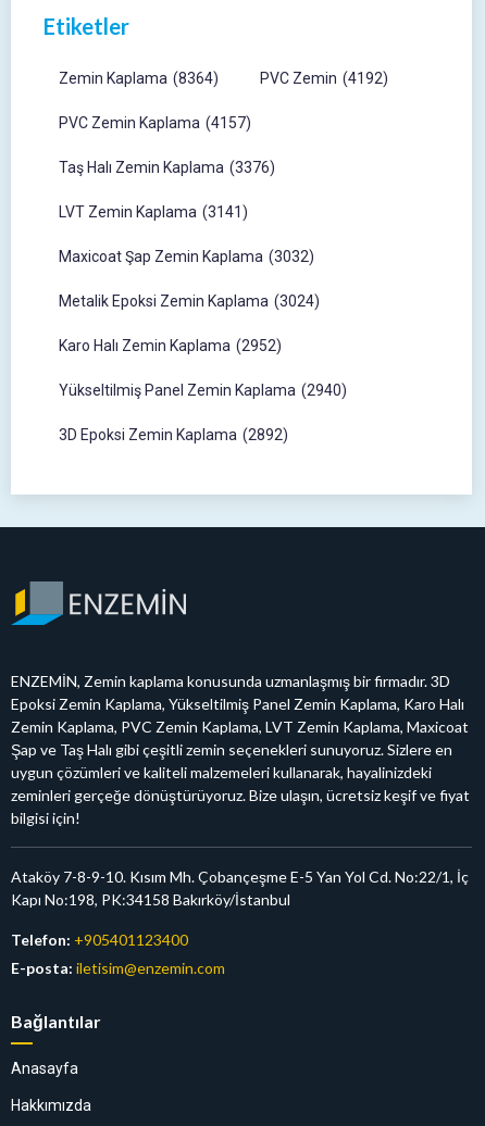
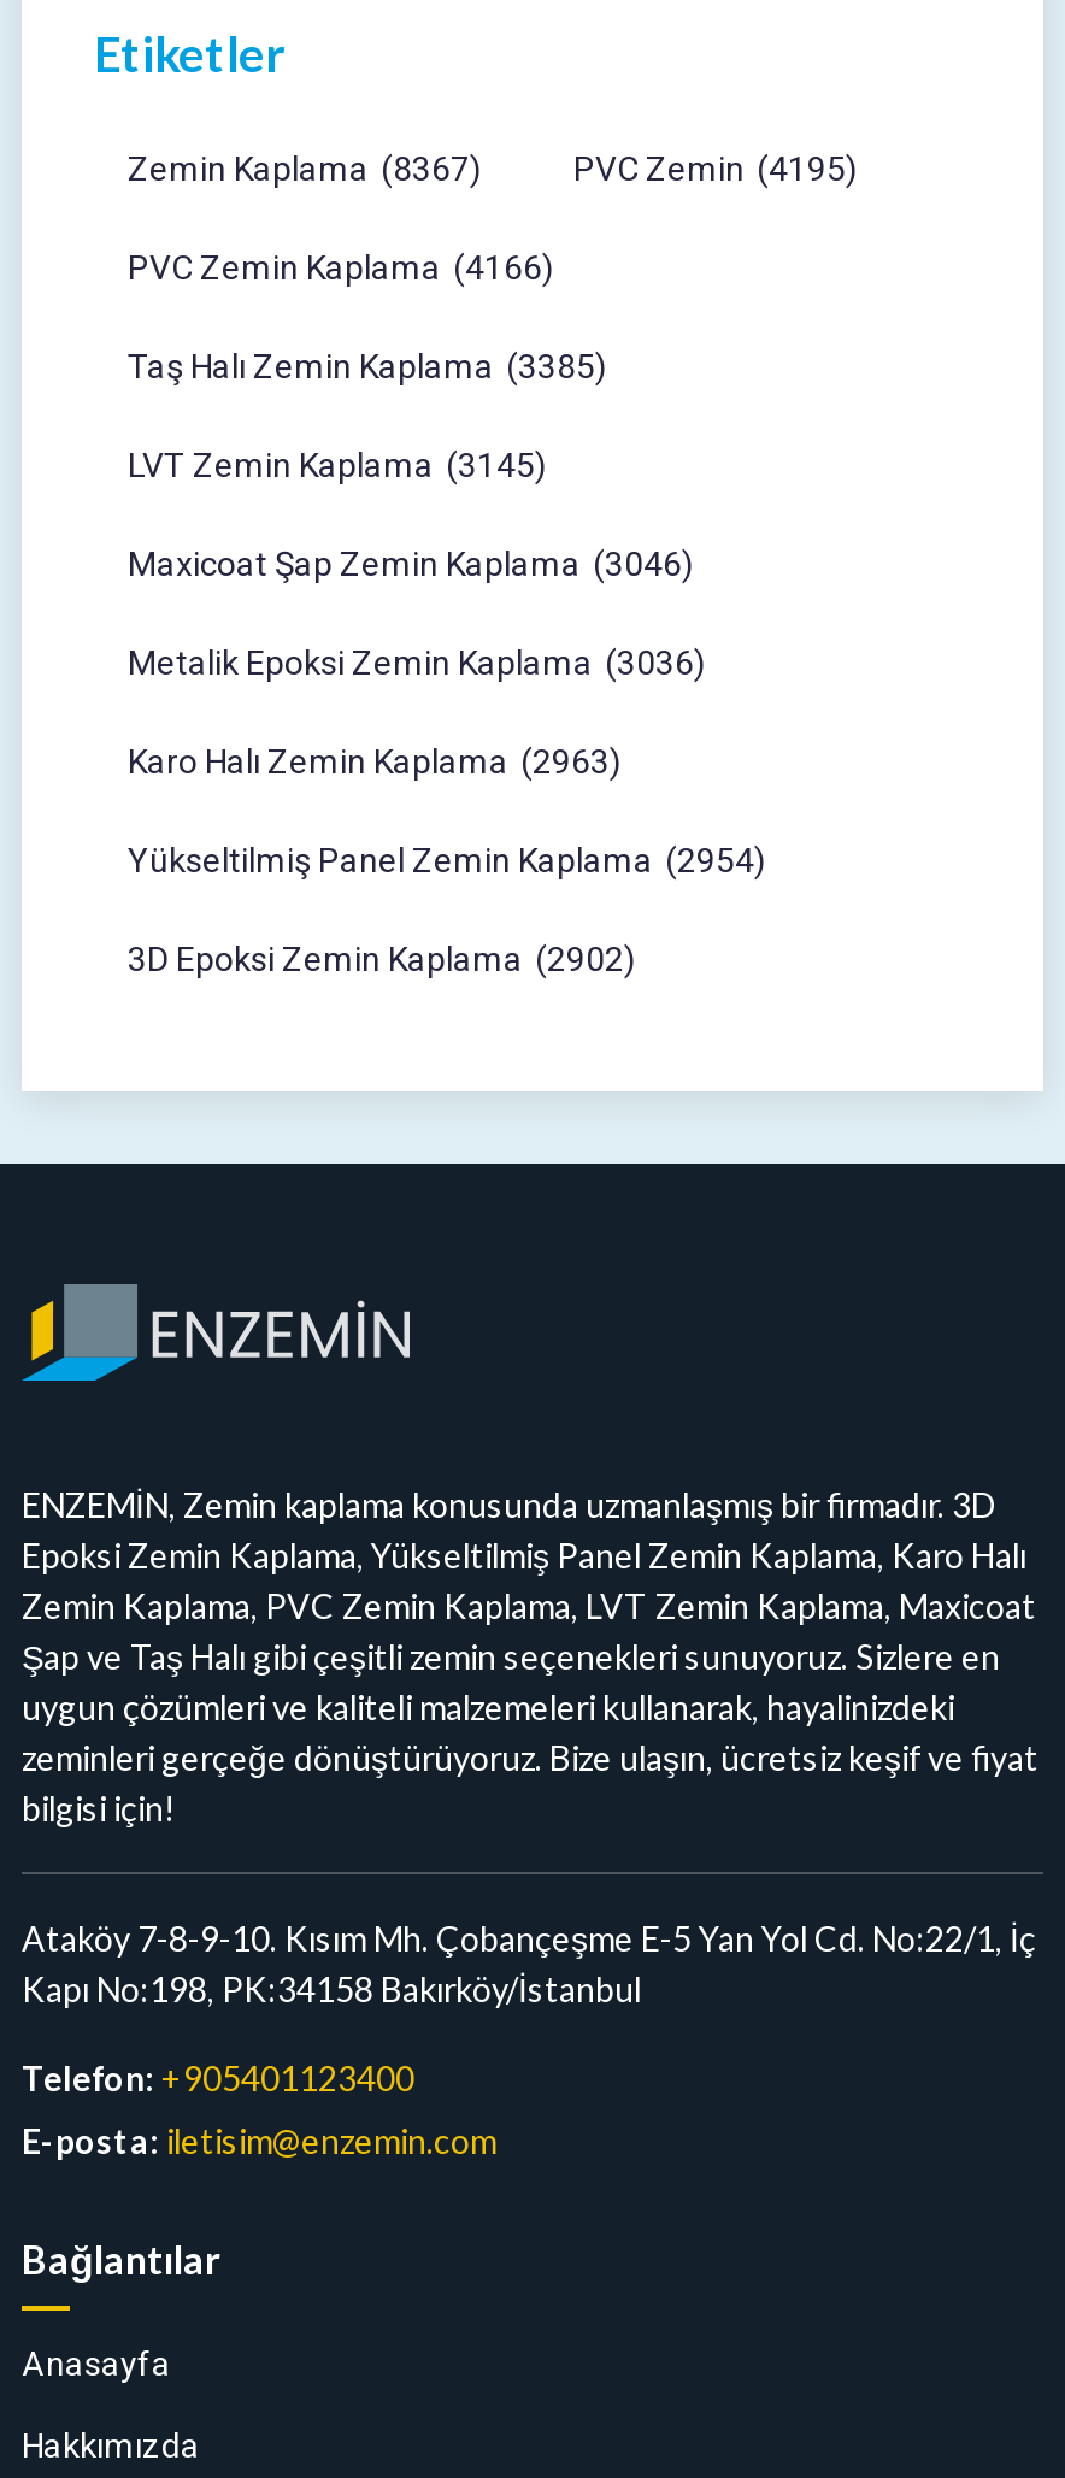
- Zemin Kaplama (8364)
+ Zemin Kaplama (8367)

- PVC Zemin (4192)
+ PVC Zemin (4195)

- PVC Zemin Kaplama (4157)
+ PVC Zemin Kaplama (4166)

- Taş Halı Zemin Kaplama (3376)
+ Taş Halı Zemin Kaplama (3385)

- LVT Zemin Kaplama (3141)
+ LVT Zemin Kaplama (3145)

- Maxicoat Şap Zemin Kaplama (3032)
+ Maxicoat Şap Zemin Kaplama (3046)

- Metalik Epoksi Zemin Kaplama (3024)
+ Metalik Epoksi Zemin Kaplama (3036)

- Karo Halı Zemin Kaplama (2952)
+ Karo Halı Zemin Kaplama (2963)

- Yükseltilmiş Panel Zemin Kaplama (2940)
+ Yükseltilmiş Panel Zemin Kaplama (2954)

- 3D Epoksi Zemin Kaplama (2892)
+ 3D Epoksi Zemin Kaplama (2902)
